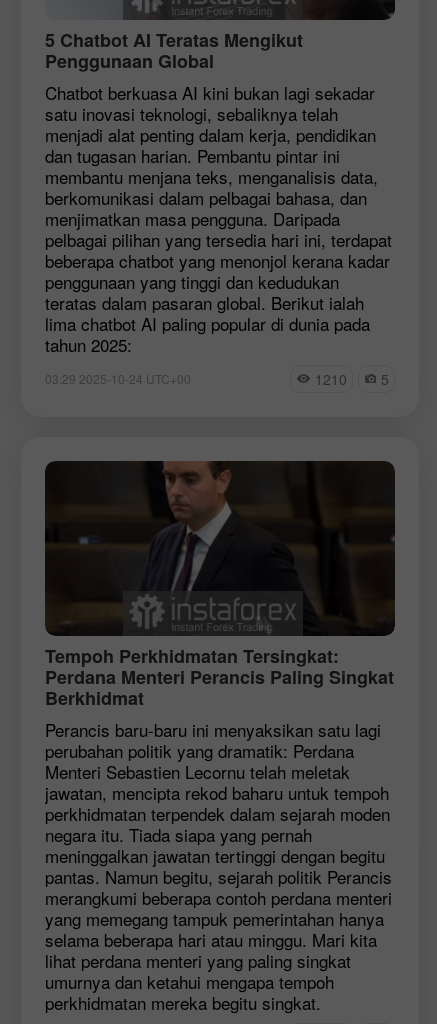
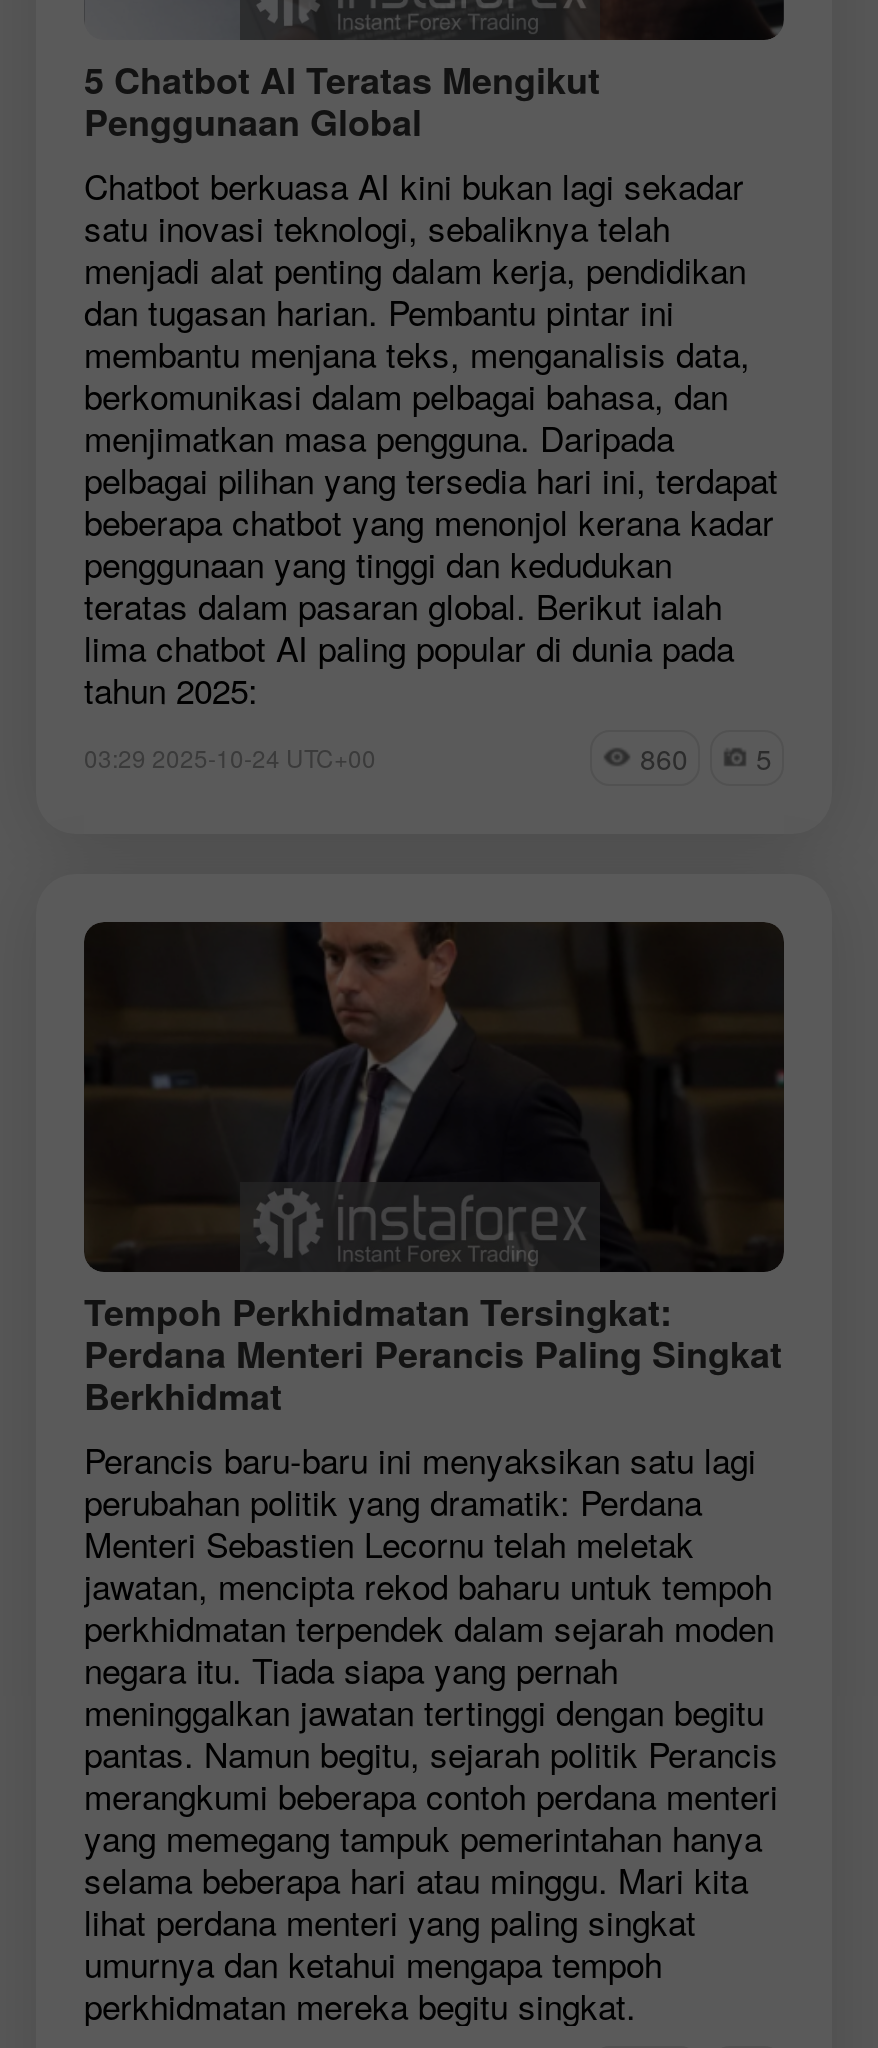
- 1210 5
+ 860 5
